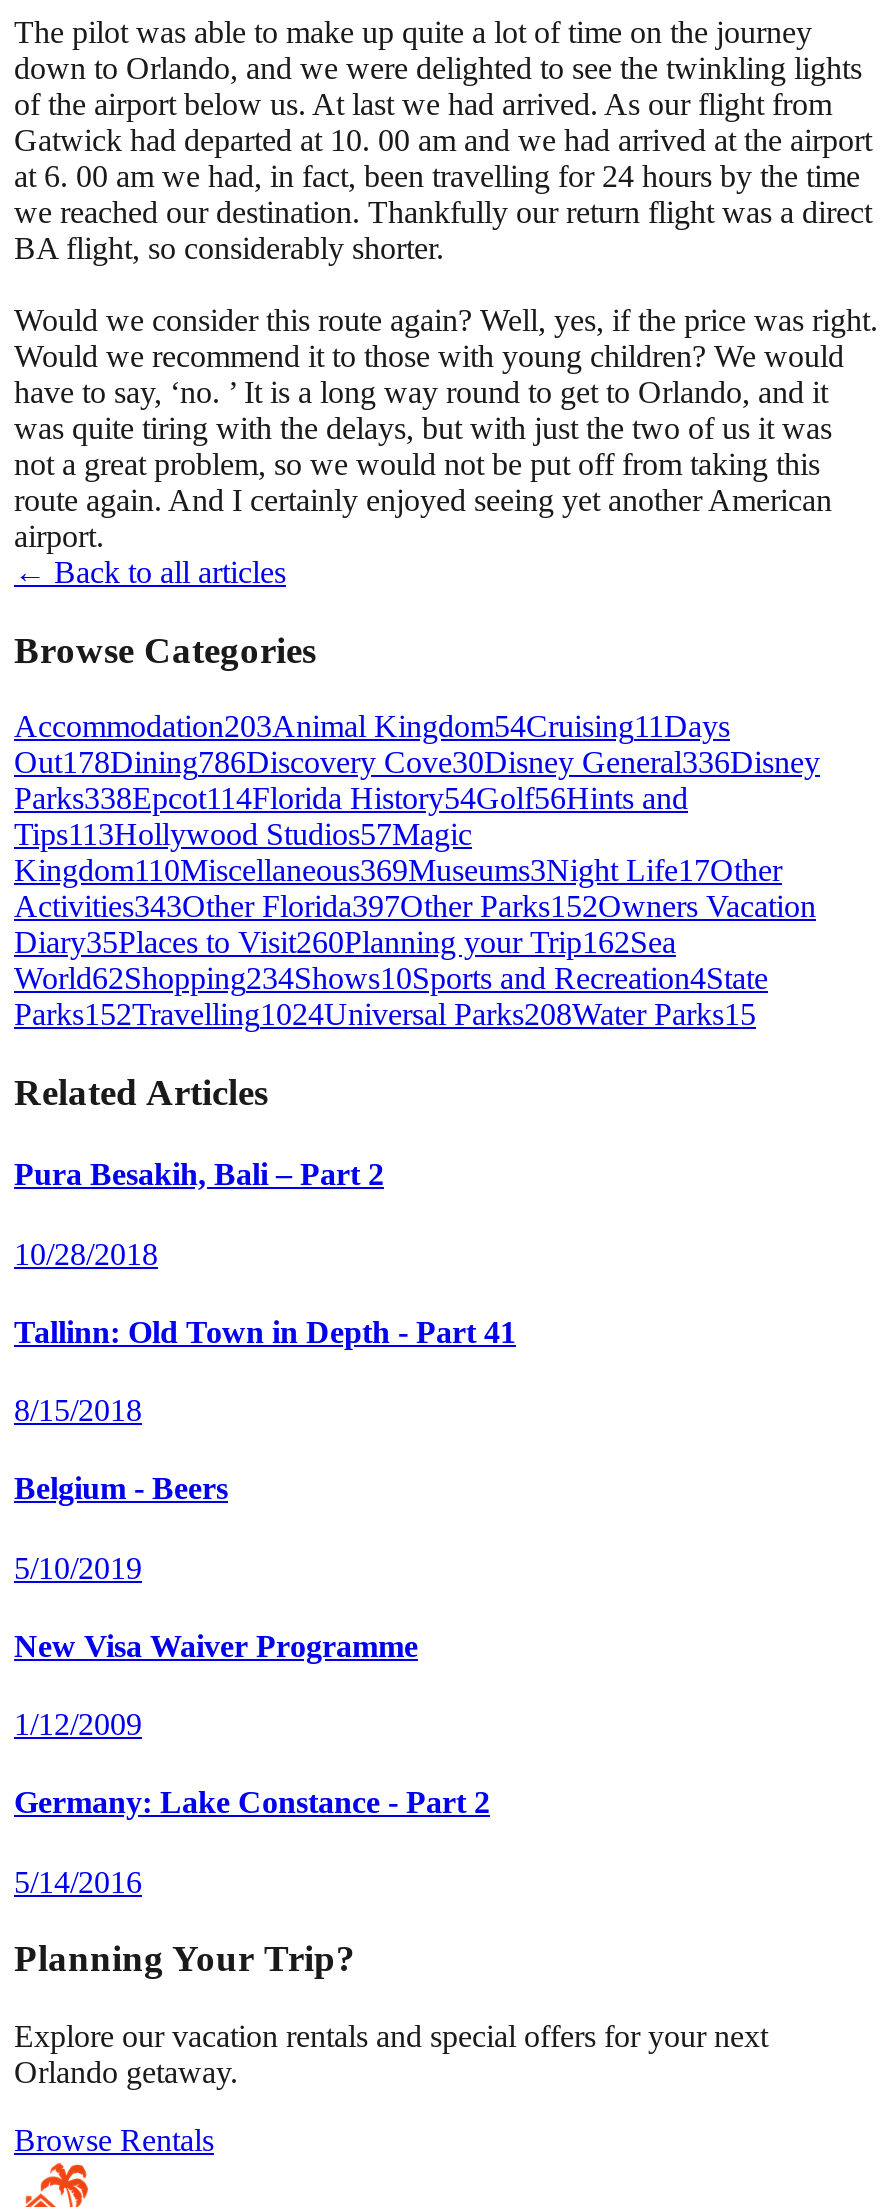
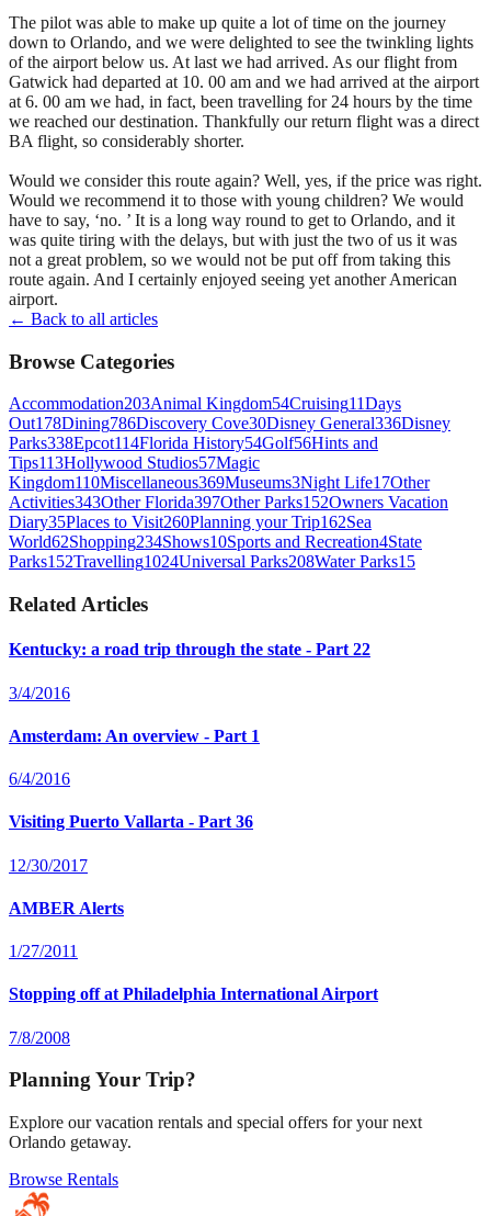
- Pura Besakih, Bali – Part 2
+ Kentucky: a road trip through the state - Part 22

- 10/28/2018
+ 3/4/2016

- Tallinn: Old Town in Depth - Part 41
+ Amsterdam: An overview - Part 1

- 8/15/2018
+ 6/4/2016

- Belgium - Beers
+ Visiting Puerto Vallarta - Part 36

- 5/10/2019
+ 12/30/2017

- New Visa Waiver Programme
+ AMBER Alerts

- 1/12/2009
+ 1/27/2011

- Germany: Lake Constance - Part 2
+ Stopping off at Philadelphia International Airport

- 5/14/2016
+ 7/8/2008
